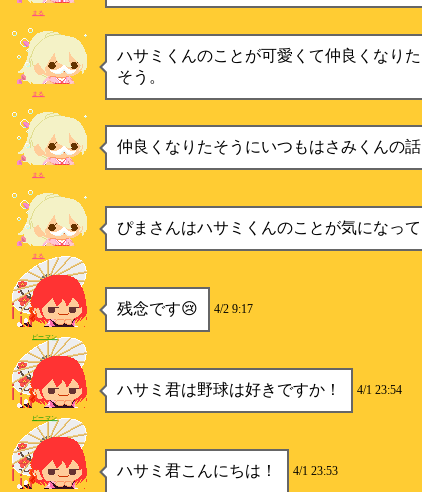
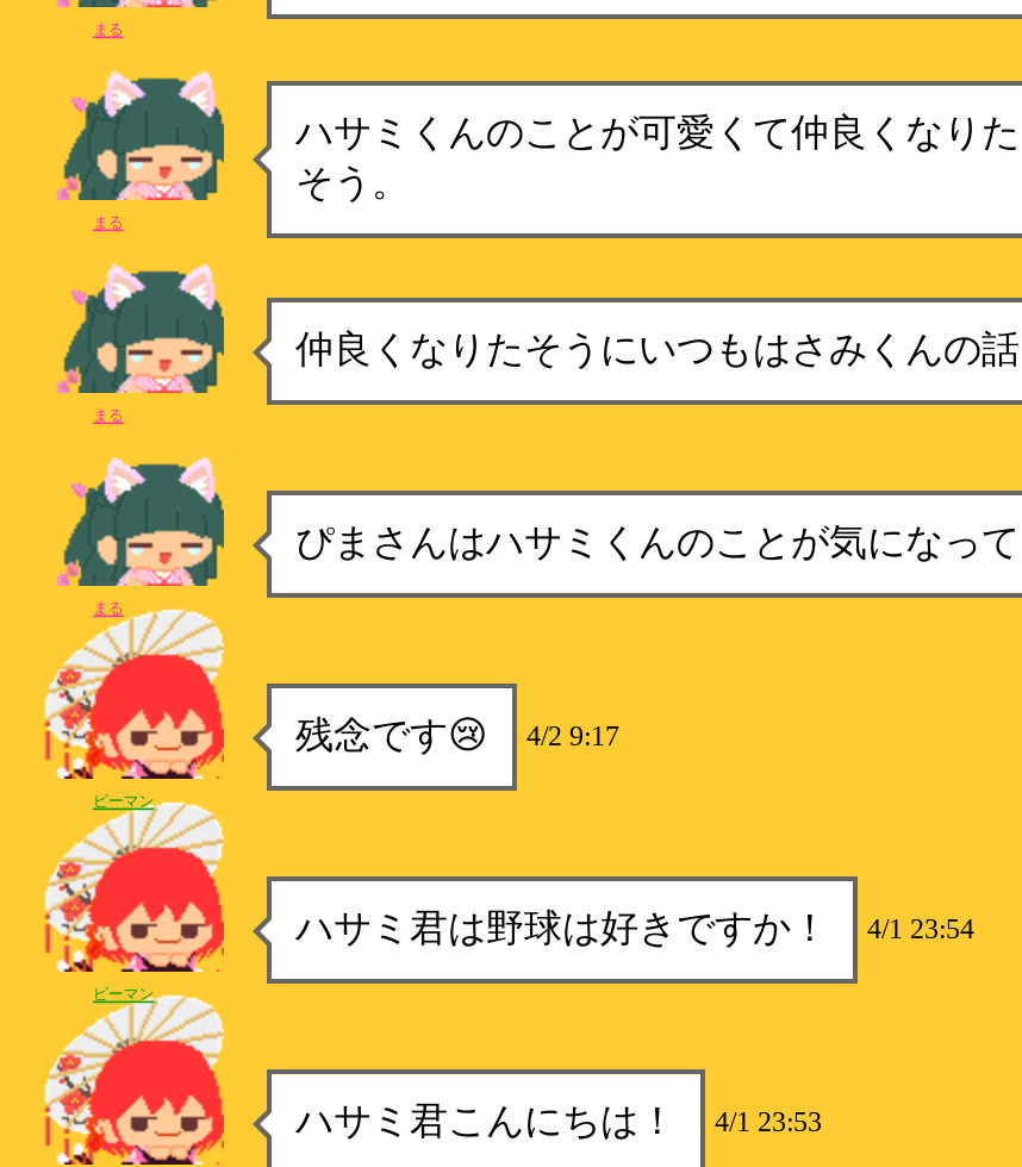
- [image]
+ [image]

- [image]
+ [image]

- [image]
+ [image]
